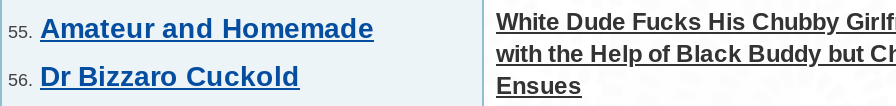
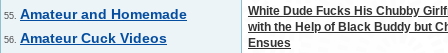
- 56. Dr Bizzaro Cuckold
+ 56. Amateur Cuck Videos
